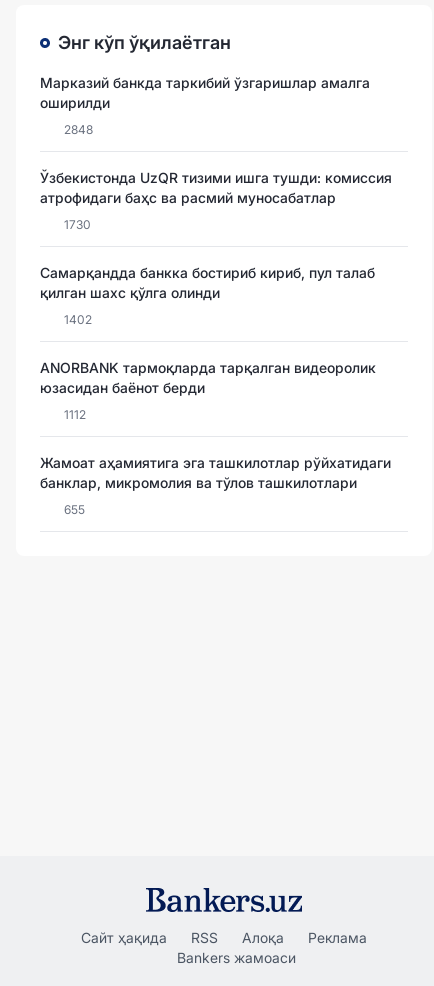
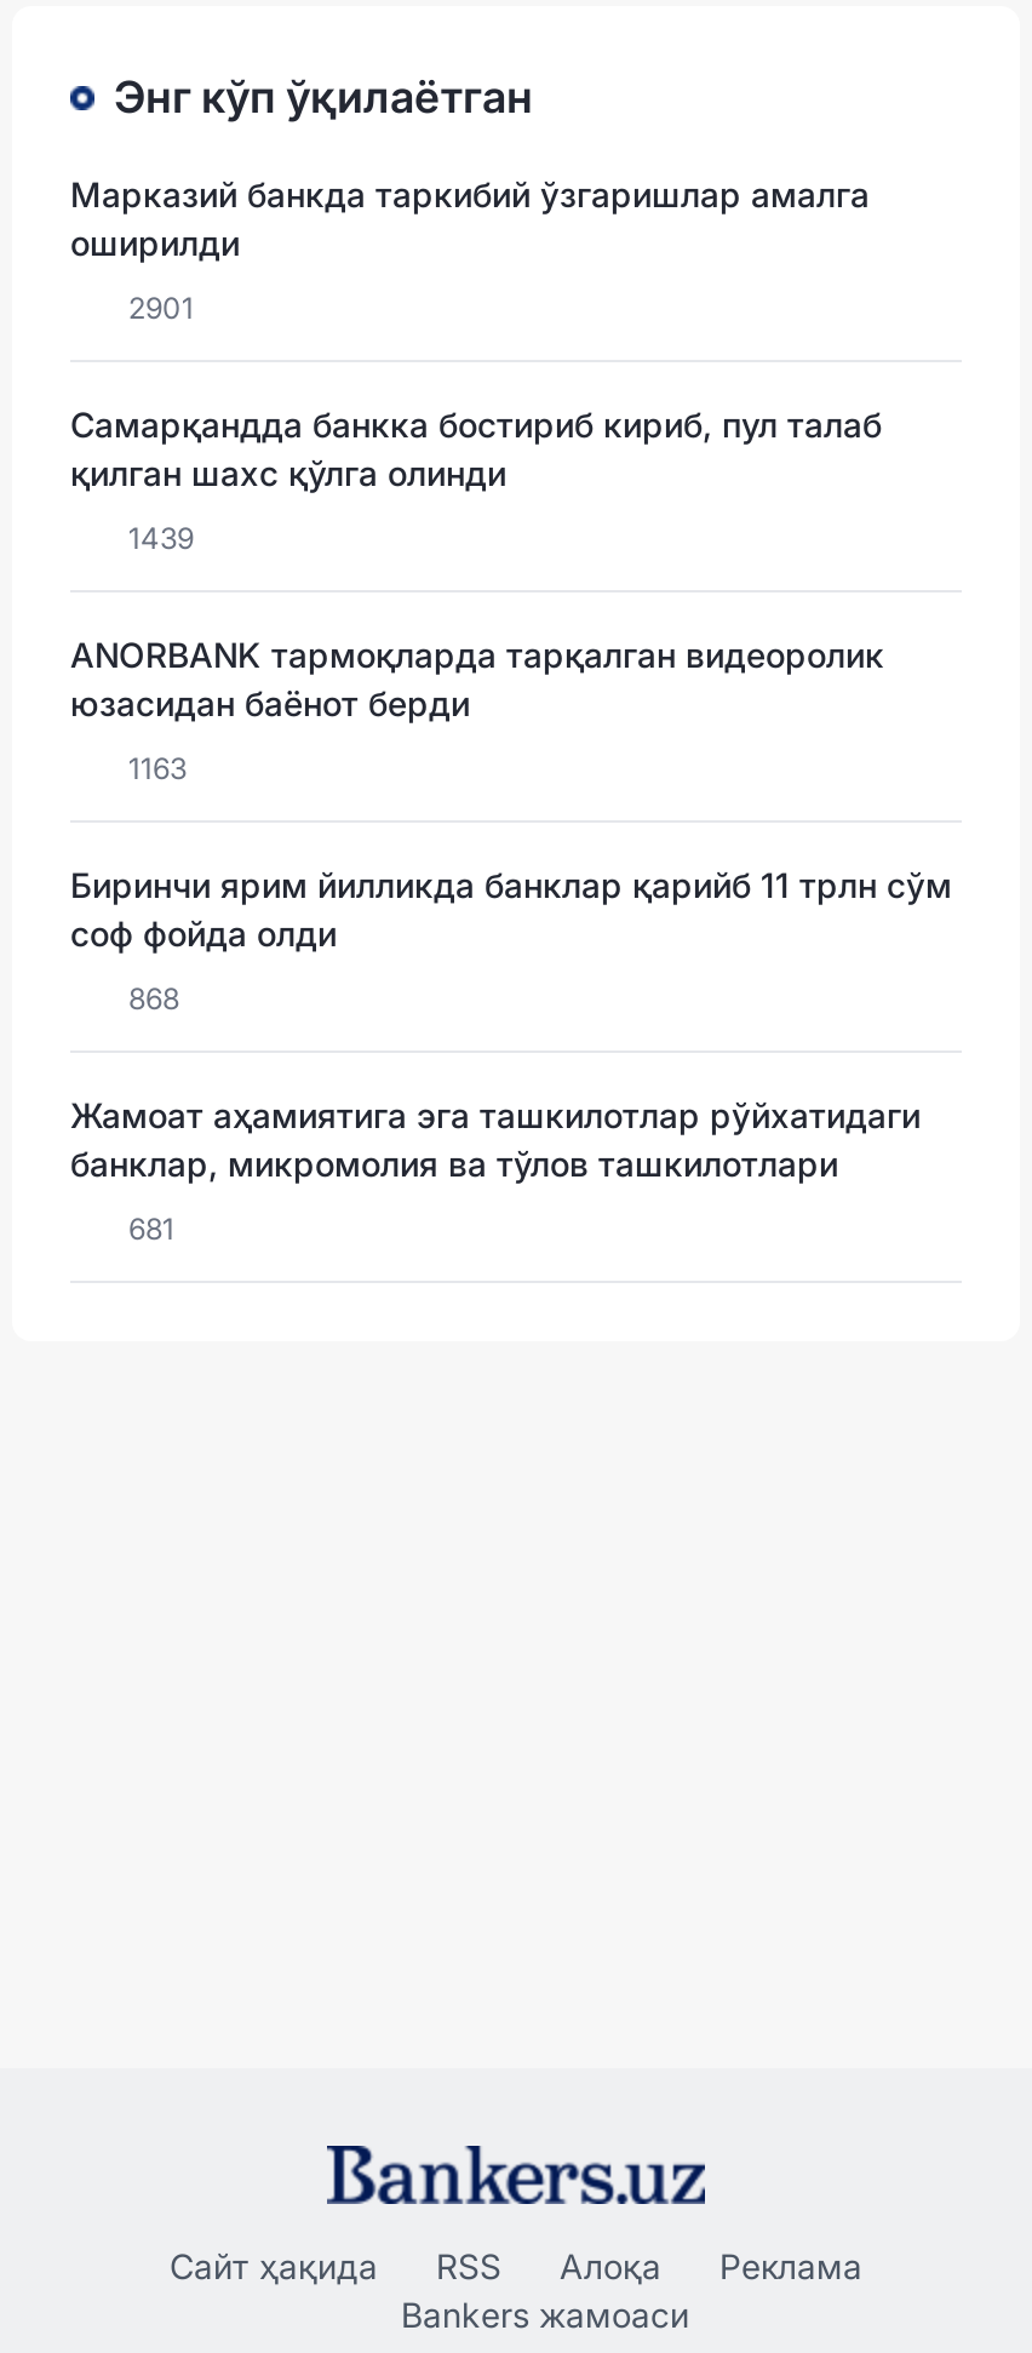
- 2848
- Ўзбекистонда UzQR тизими ишга тушди: комиссия
- атрофидаги баҳс ва расмий муносабатлар
- 1730
+ 2901

moved up: Самарқандда банкка бостириб кириб, пул талаб | қилган шахс қўлга олинди

- 1402
+ 1439

moved up: ANORBANK тармоқларда тарқалган видеоролик | юзасидан баёнот берди

- 1112
+ 1163
+ Биринчи ярим йилликда банклар қарийб 11 трлн сўм
+ соф фойда олди
+ 868

- 655
+ 681
